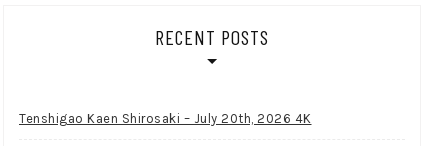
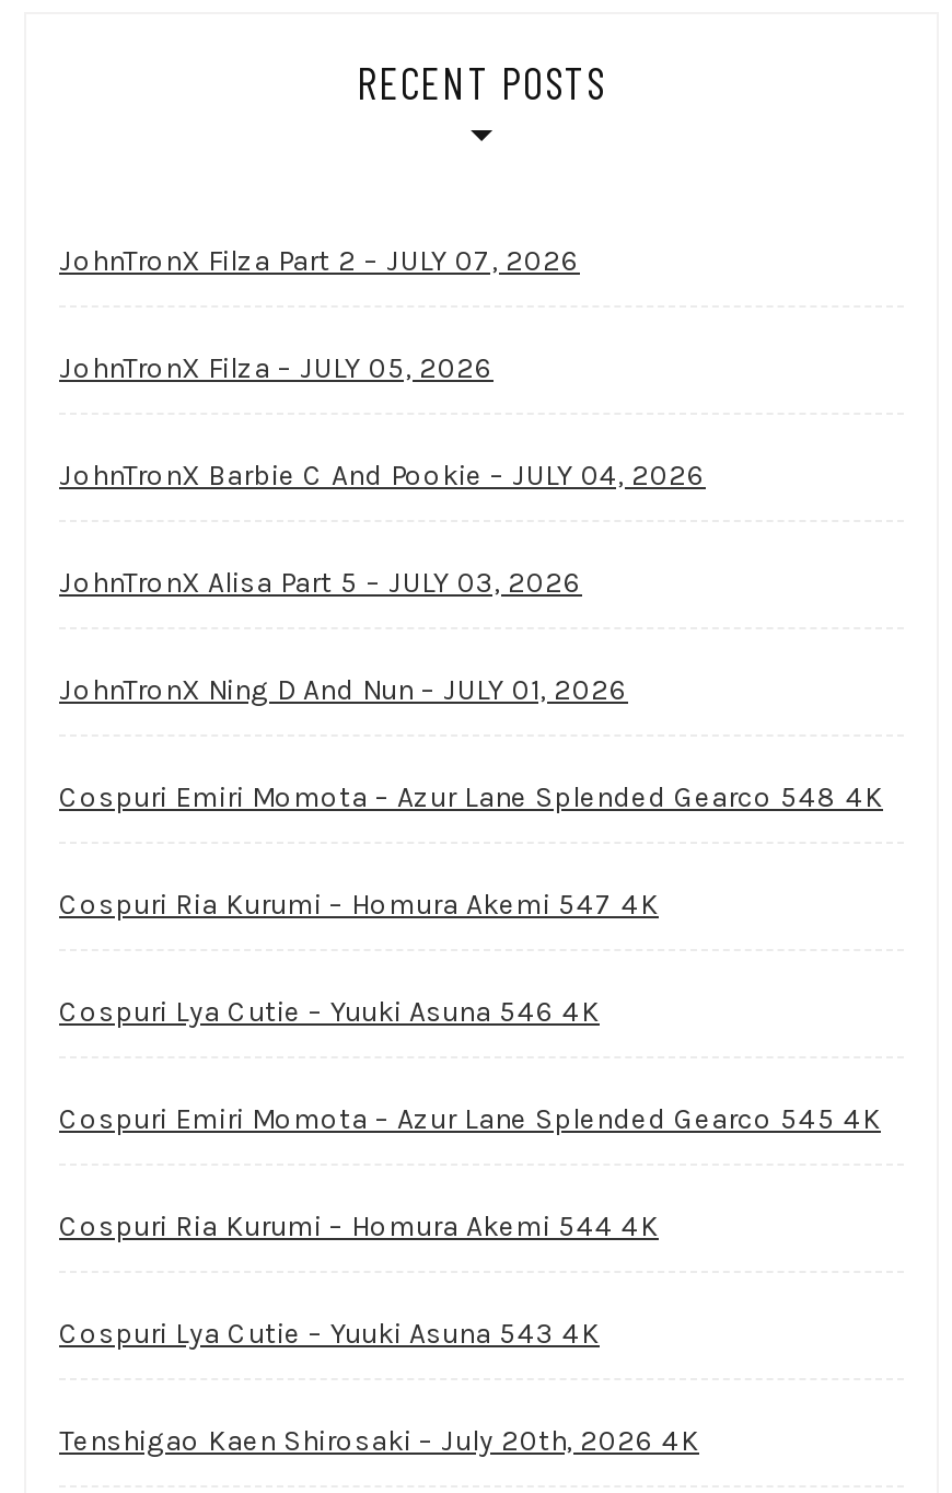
+ JohnTronX Filza Part 2 – JULY 07, 2026
+ JohnTronX Filza – JULY 05, 2026
+ JohnTronX Barbie C And Pookie – JULY 04, 2026
+ JohnTronX Alisa Part 5 – JULY 03, 2026
+ JohnTronX Ning D And Nun – JULY 01, 2026
+ Cospuri Emiri Momota – Azur Lane Splended Gearco 548 4K
+ Cospuri Ria Kurumi – Homura Akemi 547 4K
+ Cospuri Lya Cutie – Yuuki Asuna 546 4K
+ Cospuri Emiri Momota – Azur Lane Splended Gearco 545 4K
+ Cospuri Ria Kurumi – Homura Akemi 544 4K
+ Cospuri Lya Cutie – Yuuki Asuna 543 4K
